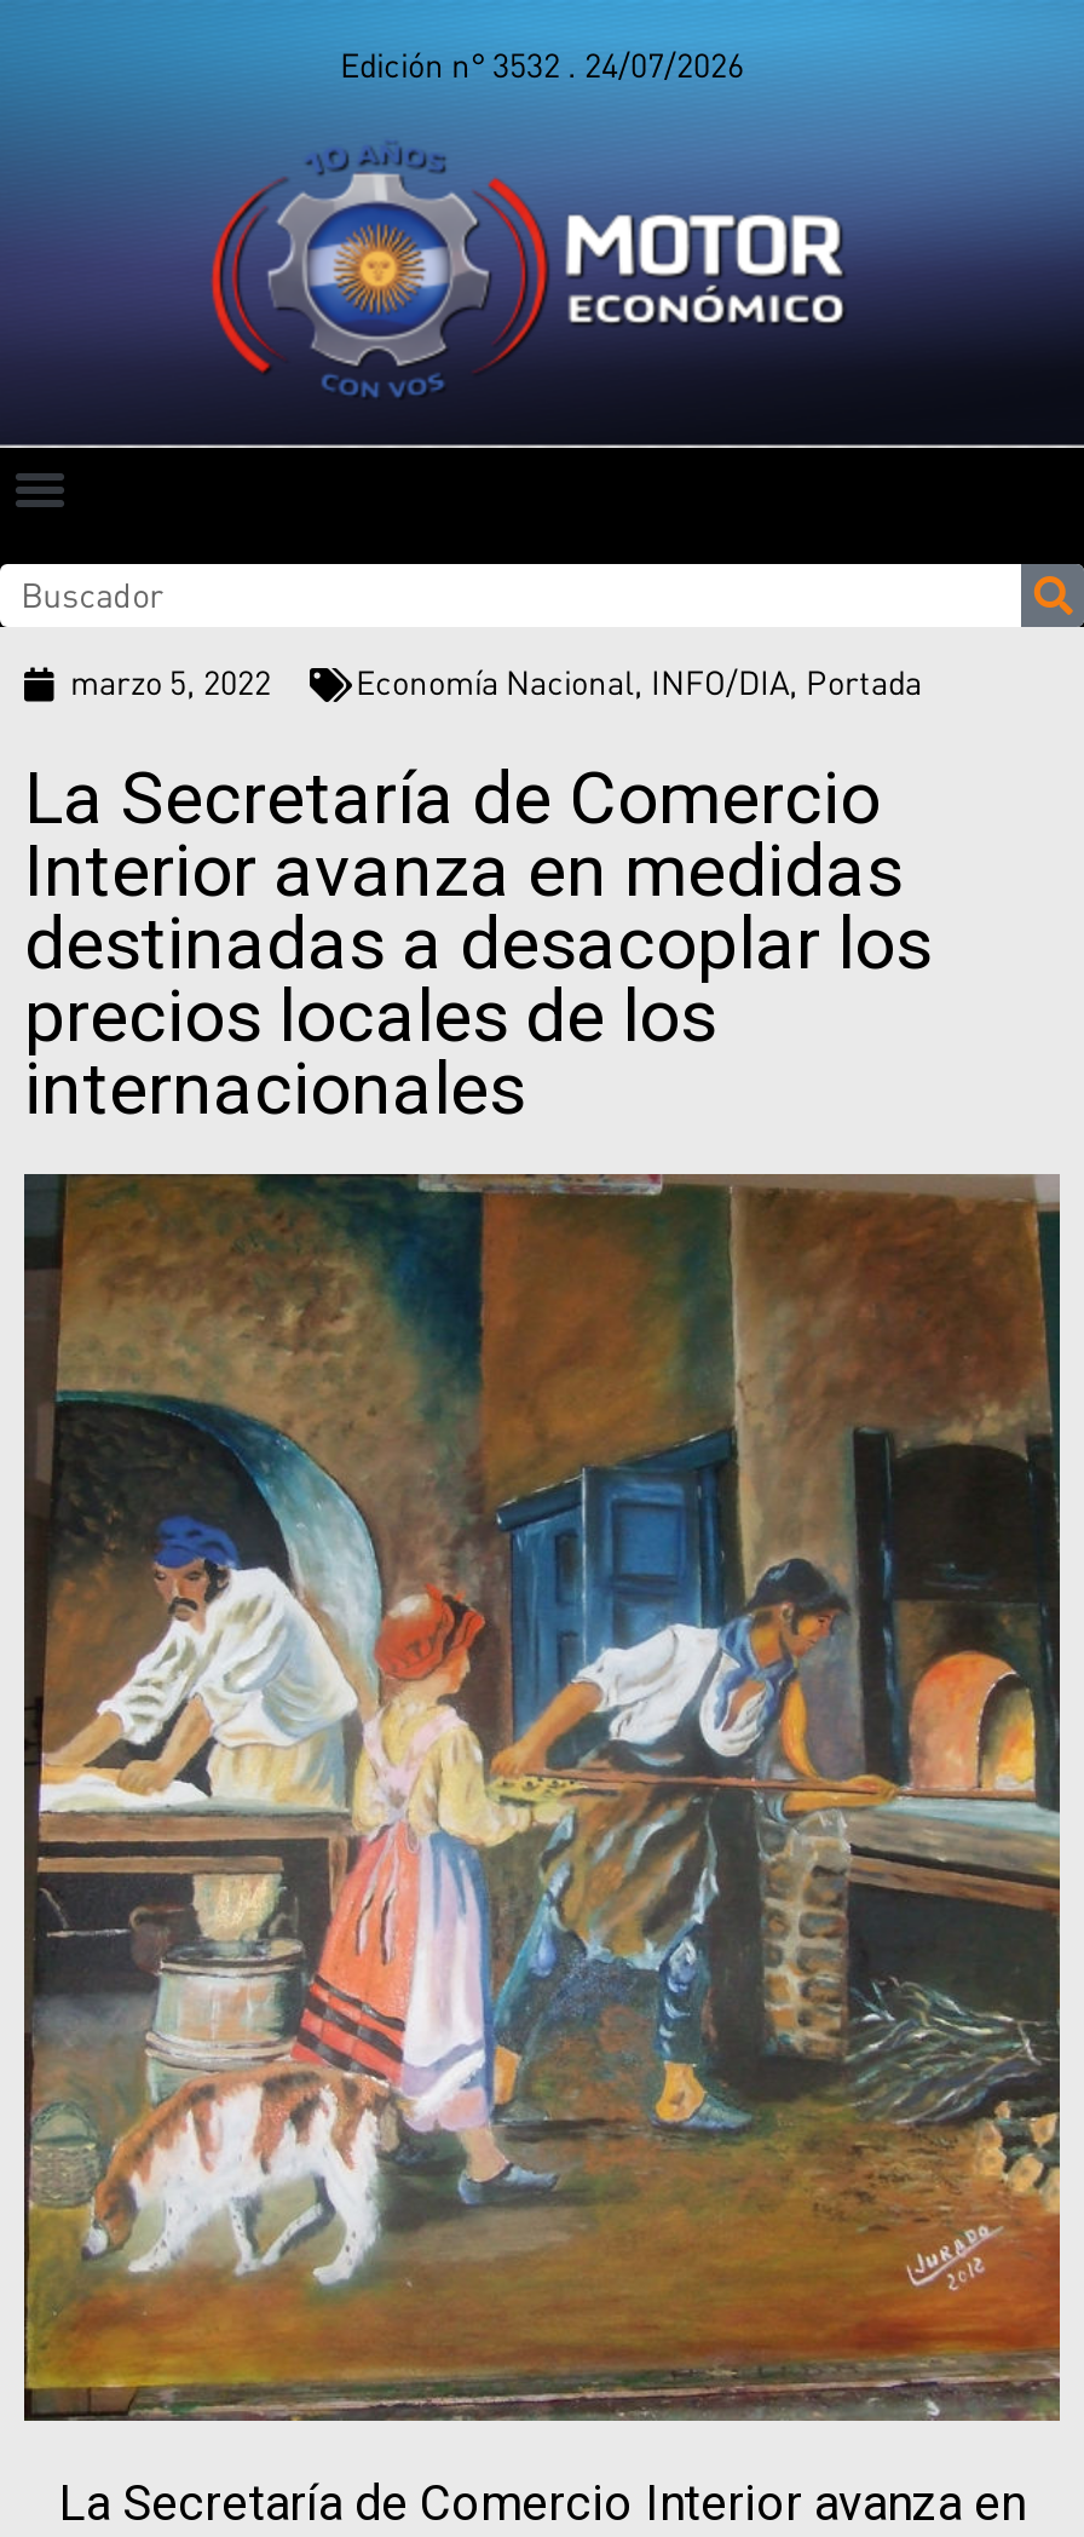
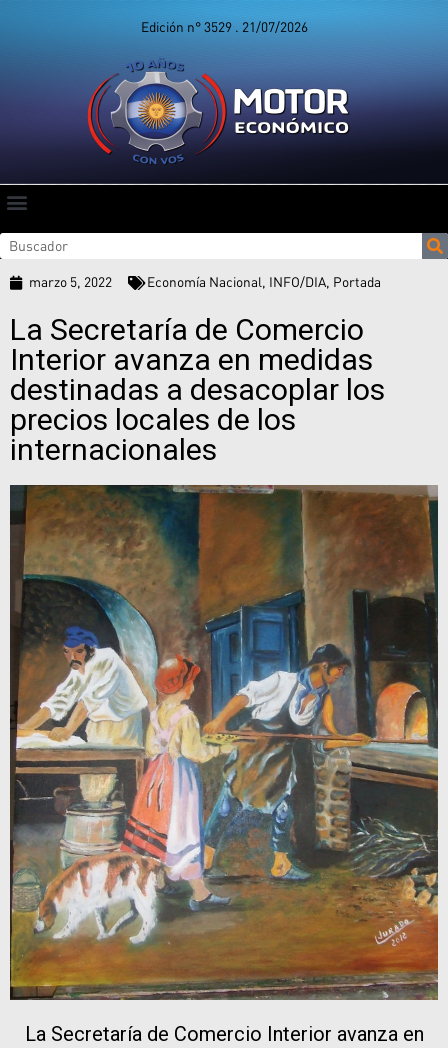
- Edición n° 3532 . 24/07/2026
+ Edición n° 3529 . 21/07/2026
